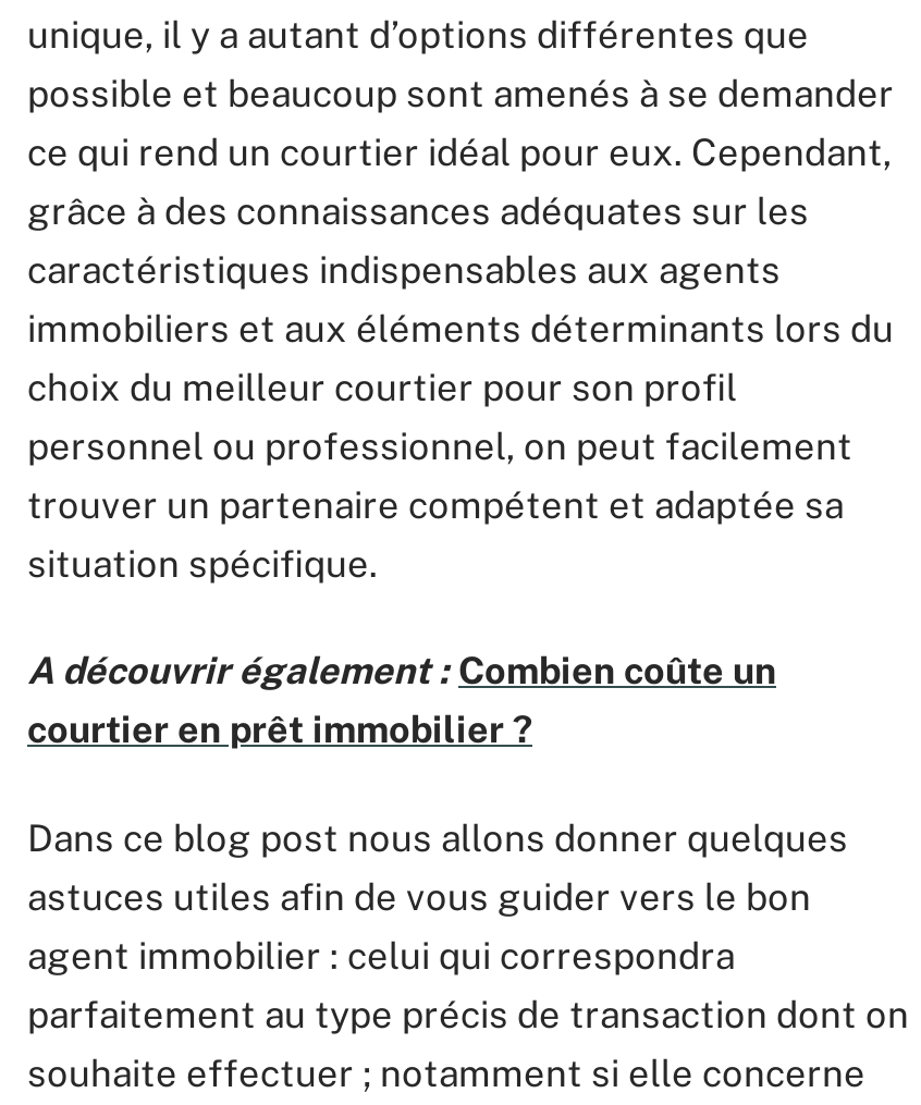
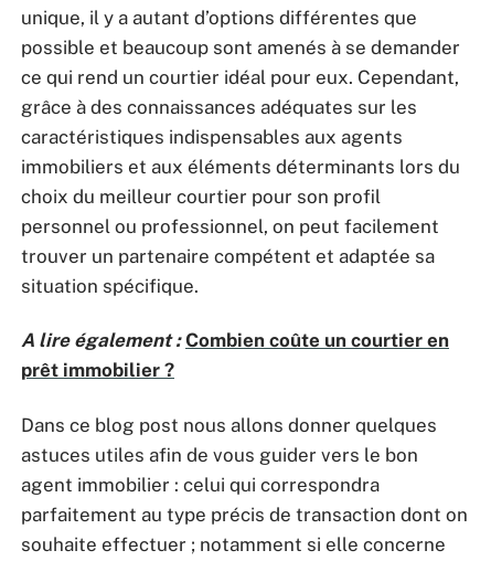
- A découvrir également : Combien coûte un
- courtier en prêt immobilier ?
+ A lire également : Combien coûte un courtier en
+ prêt immobilier ?
